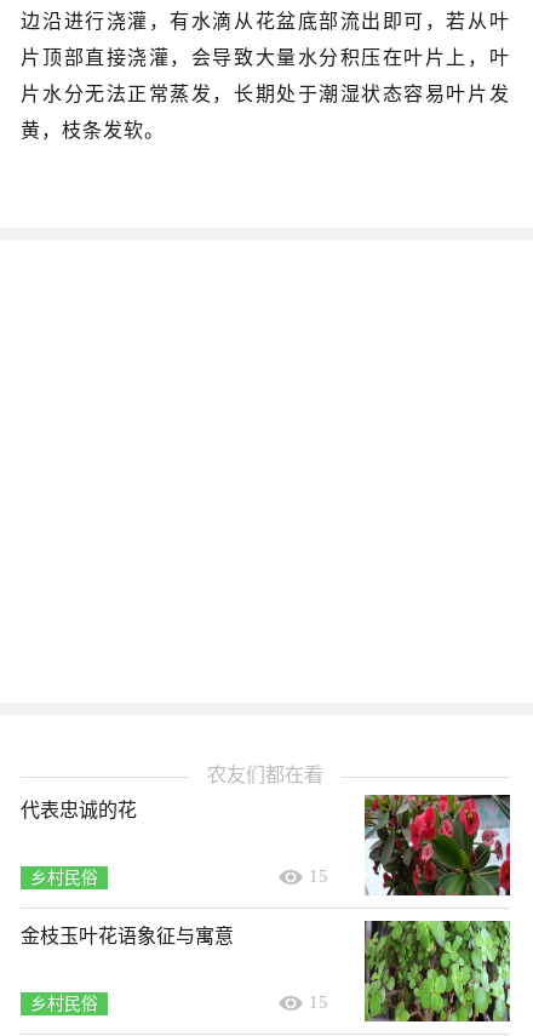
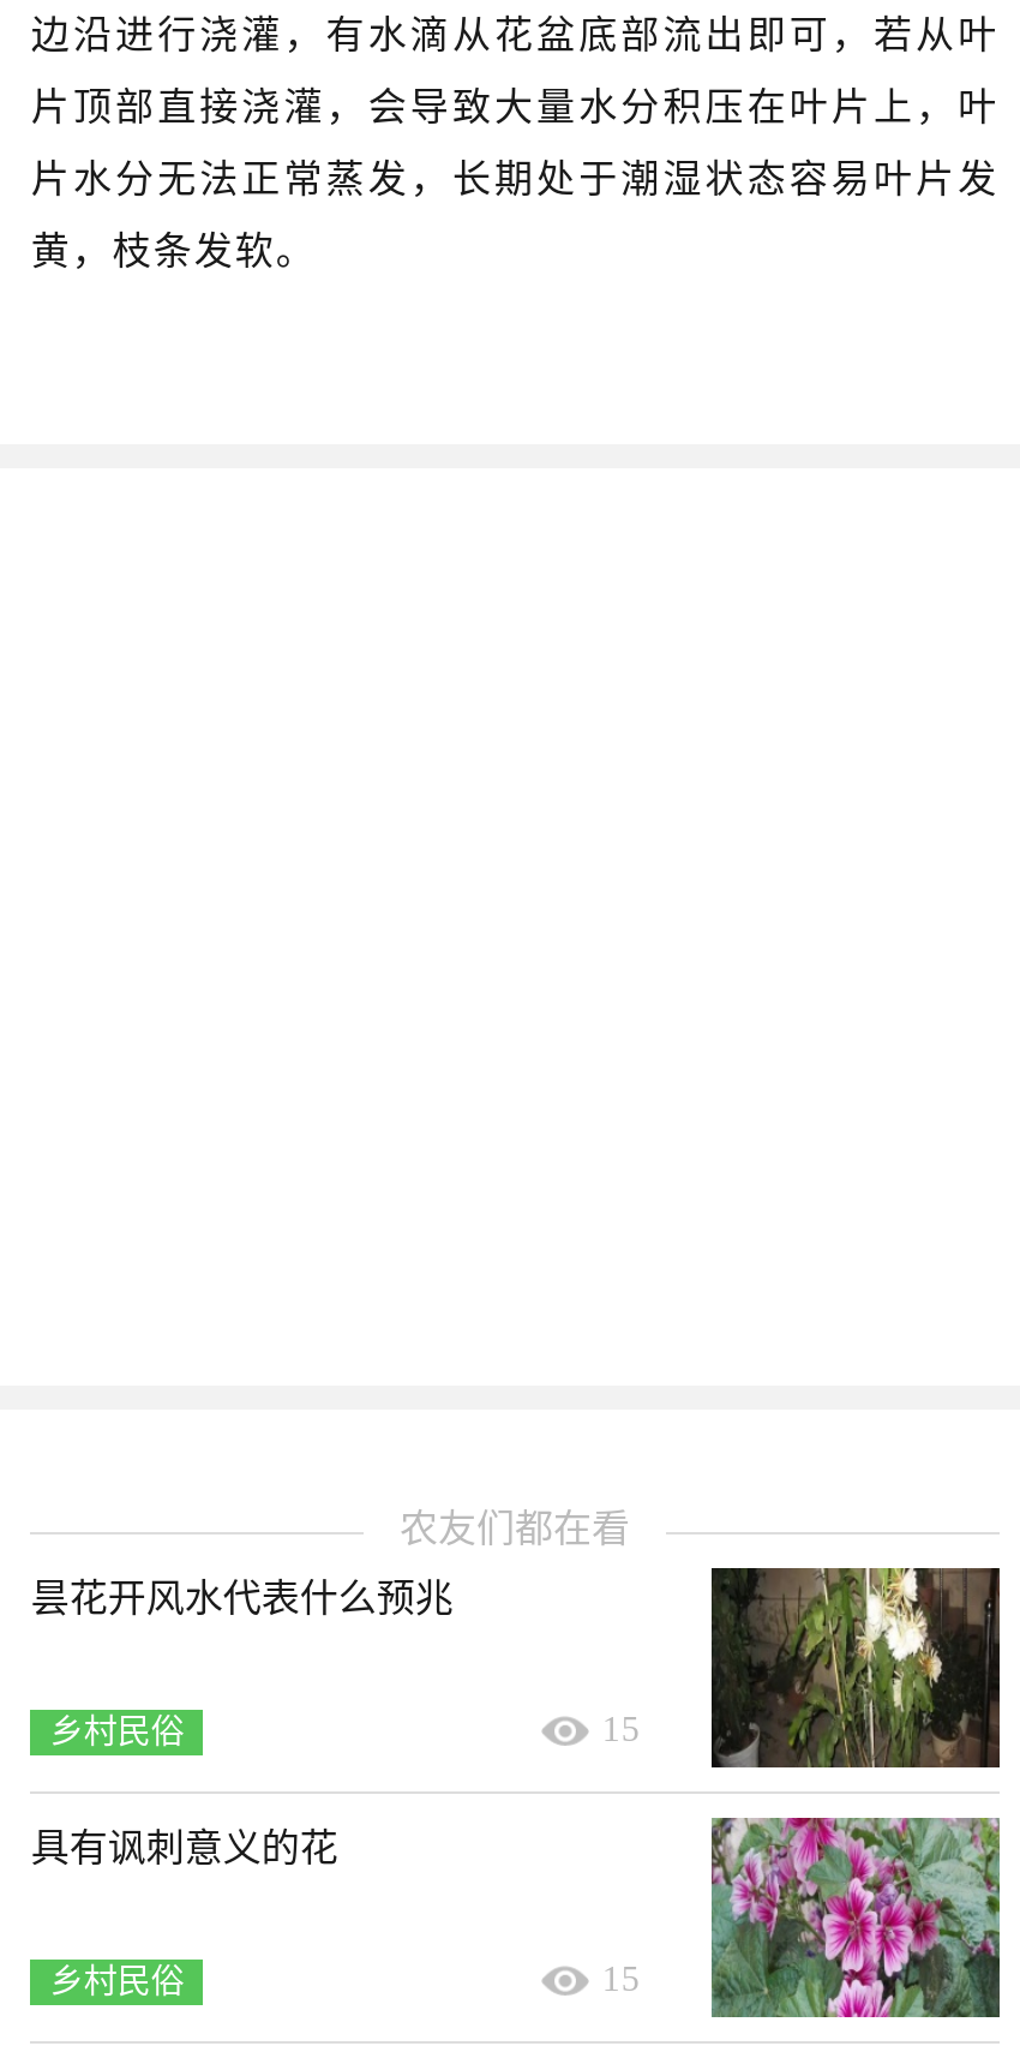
- 代表忠诚的花
+ 昙花开风水代表什么预兆

- [image]
+ [image]

- 金枝玉叶花语象征与寓意
+ 具有讽刺意义的花

- [image]
+ [image]
